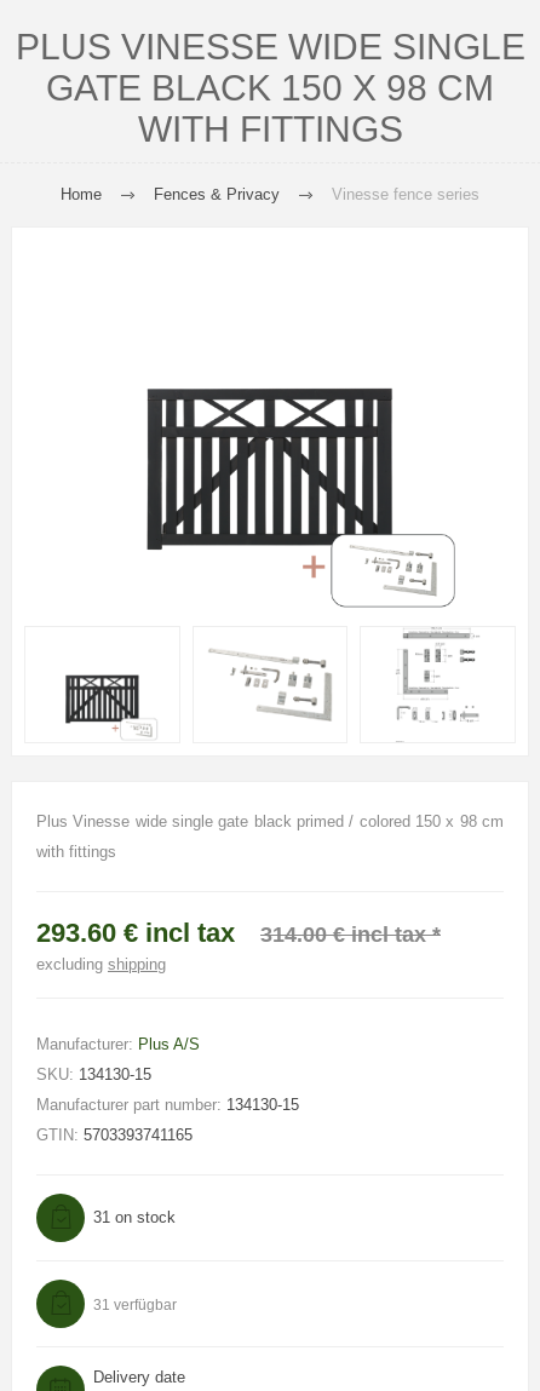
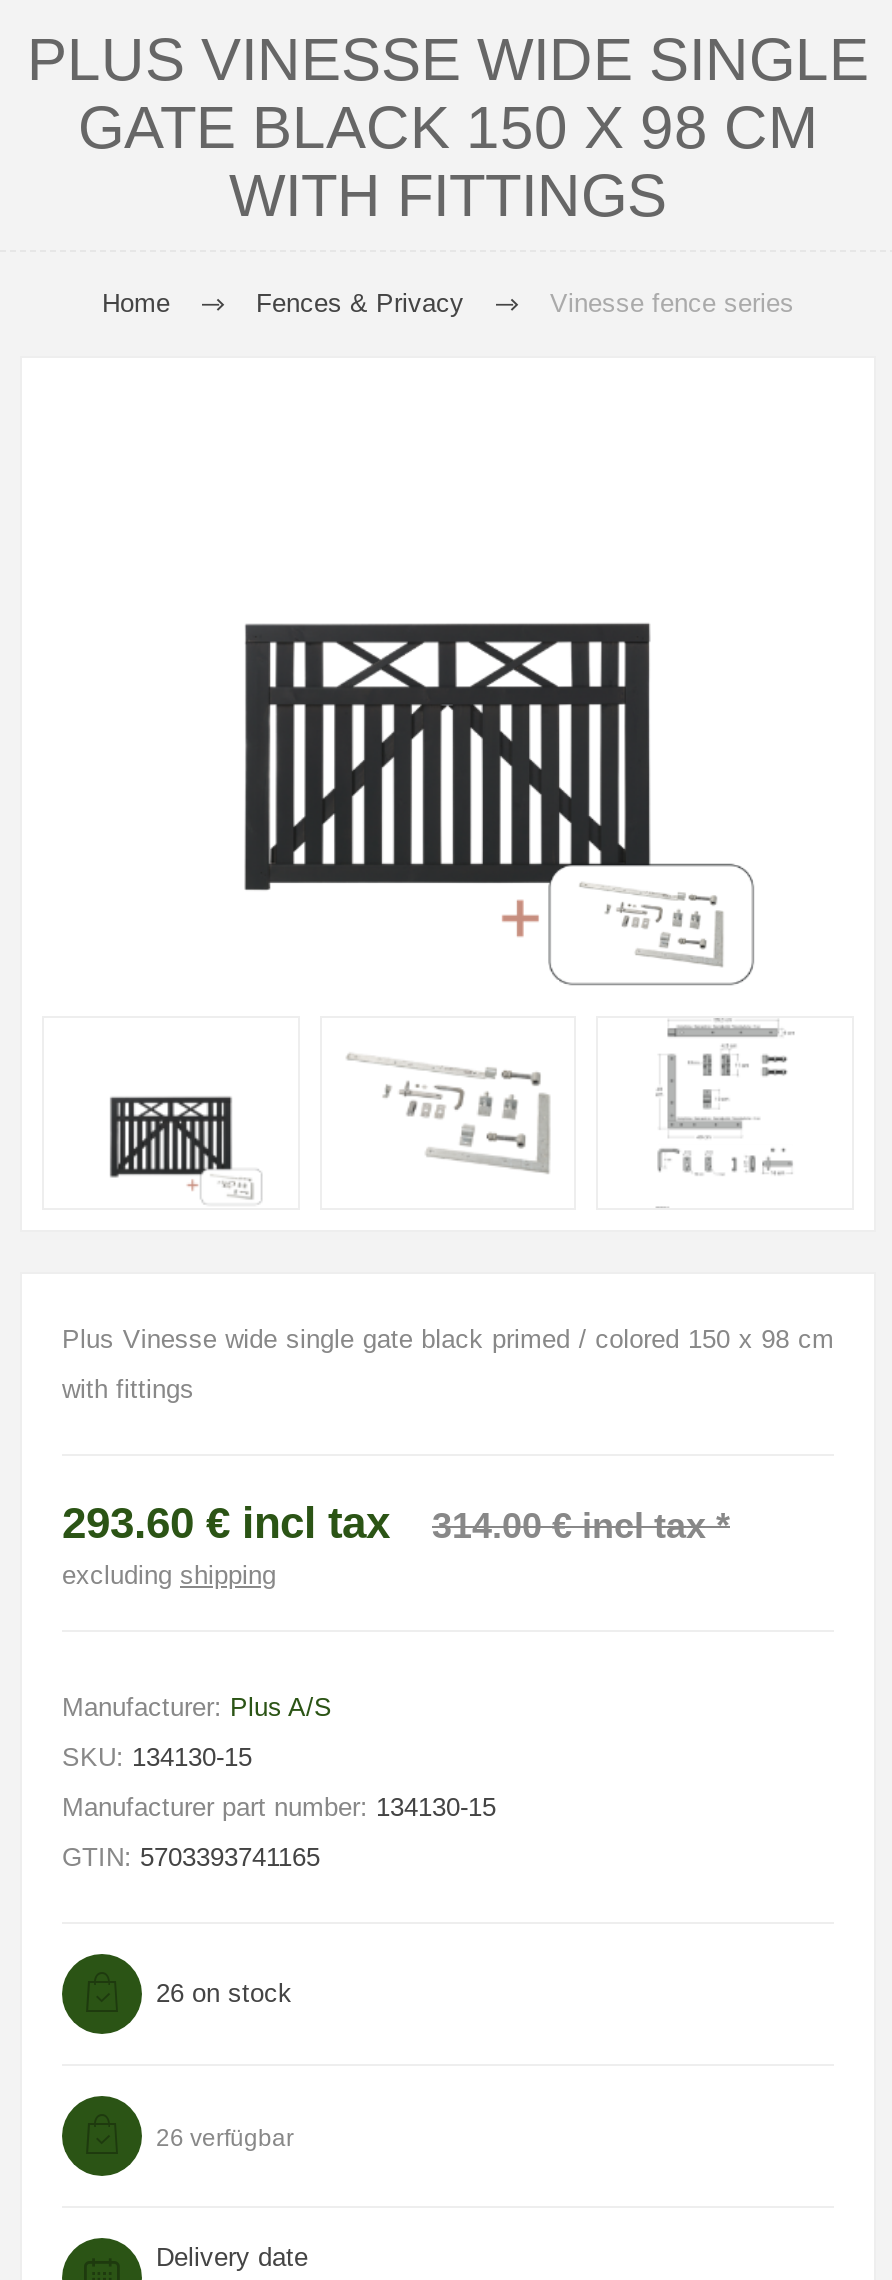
- 31 on stock
+ 26 on stock

- 31 verfügbar
+ 26 verfügbar
